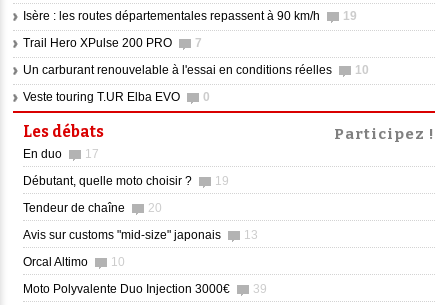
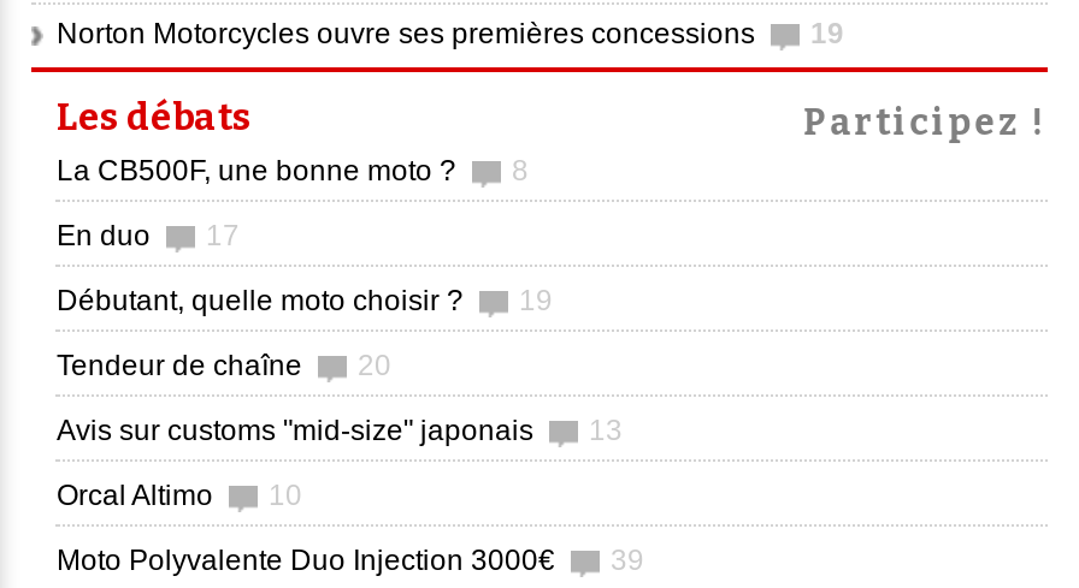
- Isère : les routes départementales repassent à 90 km/h
+ Norton Motorcycles ouvre ses premières concessions

- Trail Hero XPulse 200 PRO
- 7
- Un carburant renouvelable à l'essai en conditions réelles
- 10
- Veste touring T.UR Elba EVO
- 0

moved up: Participez ! | Les débats

+ La CB500F, une bonne moto ?
+ 8
